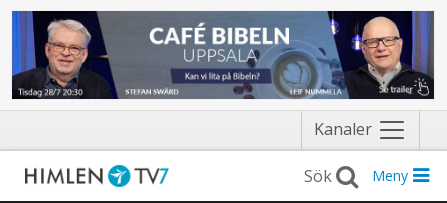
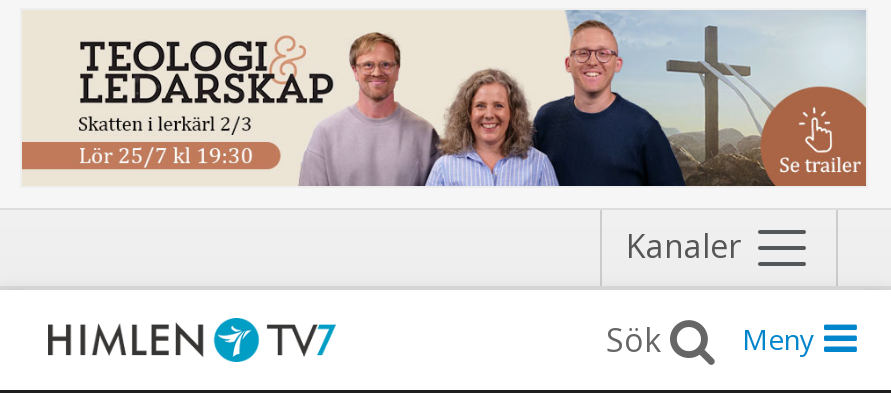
- [image]
+ [image]
